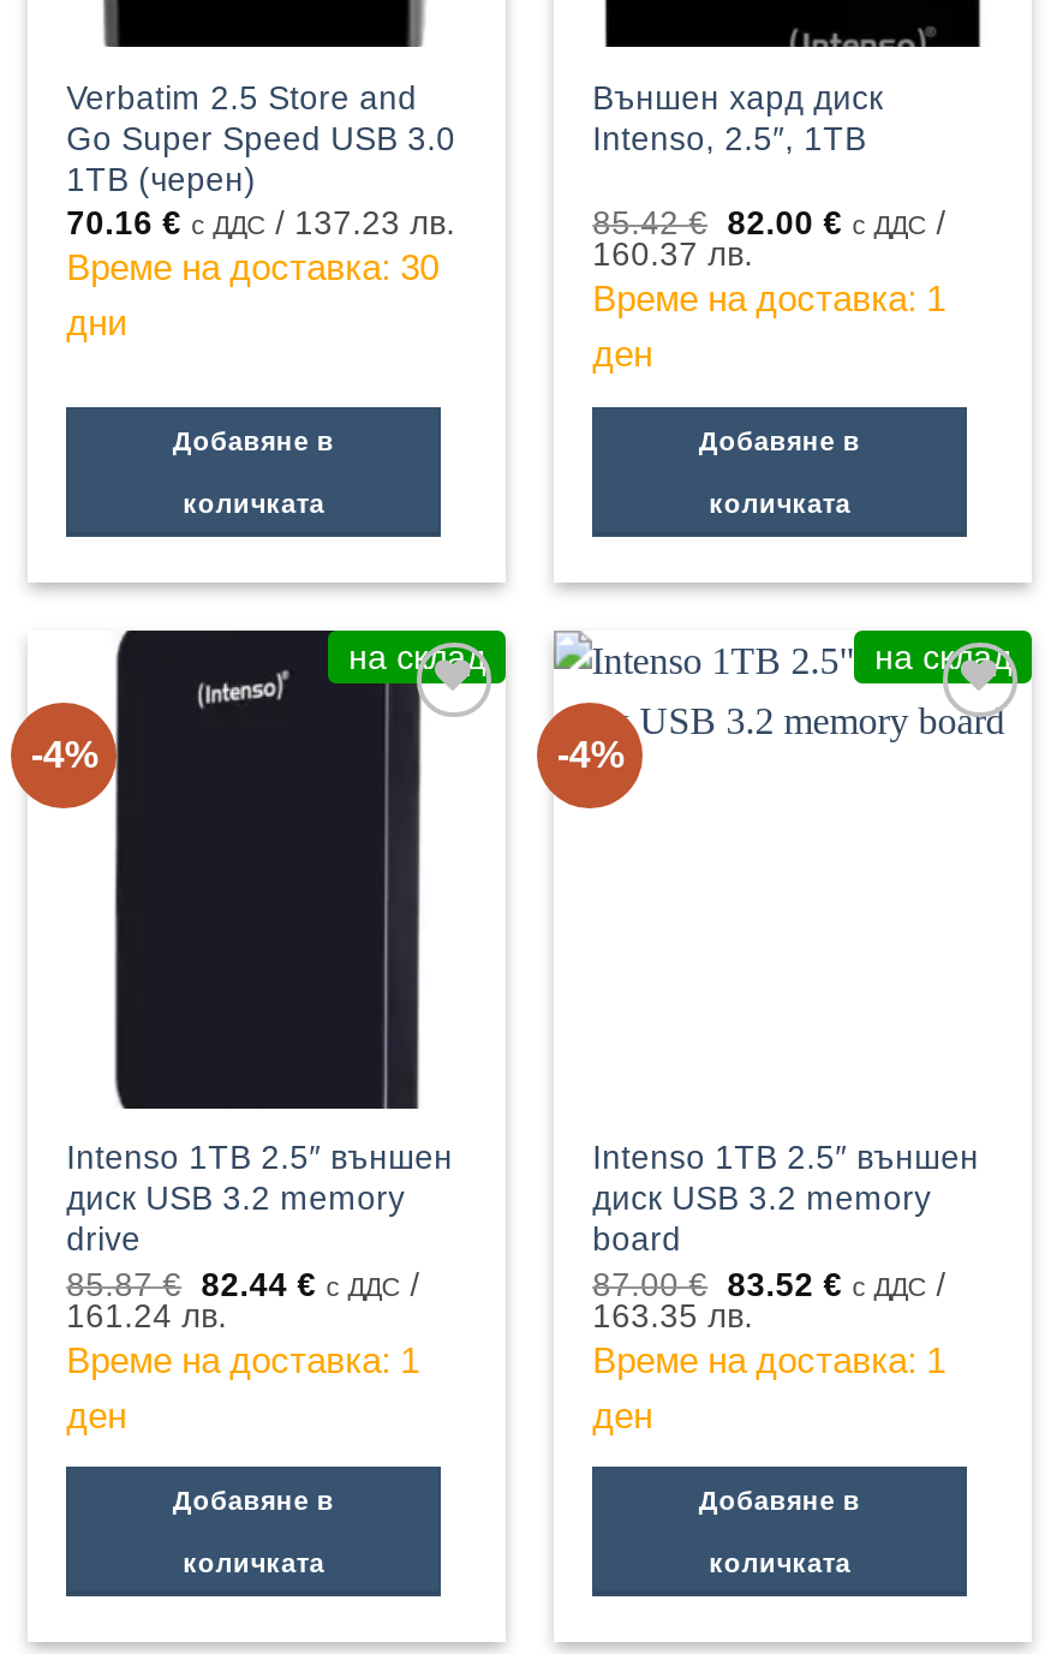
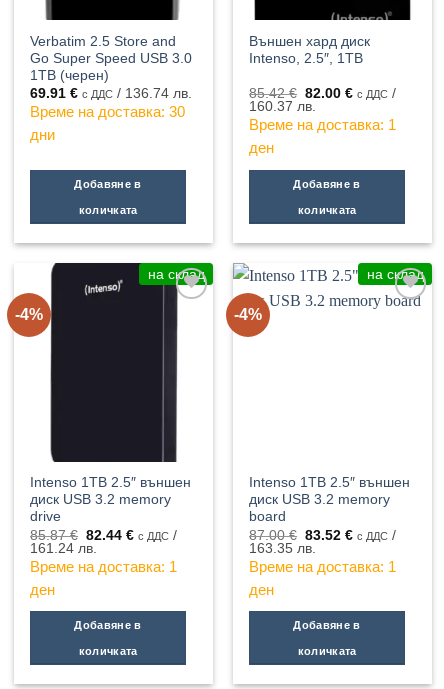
- 70.16 € с ДДС / 137.23 лв.
+ 69.91 € с ДДС / 136.74 лв.
